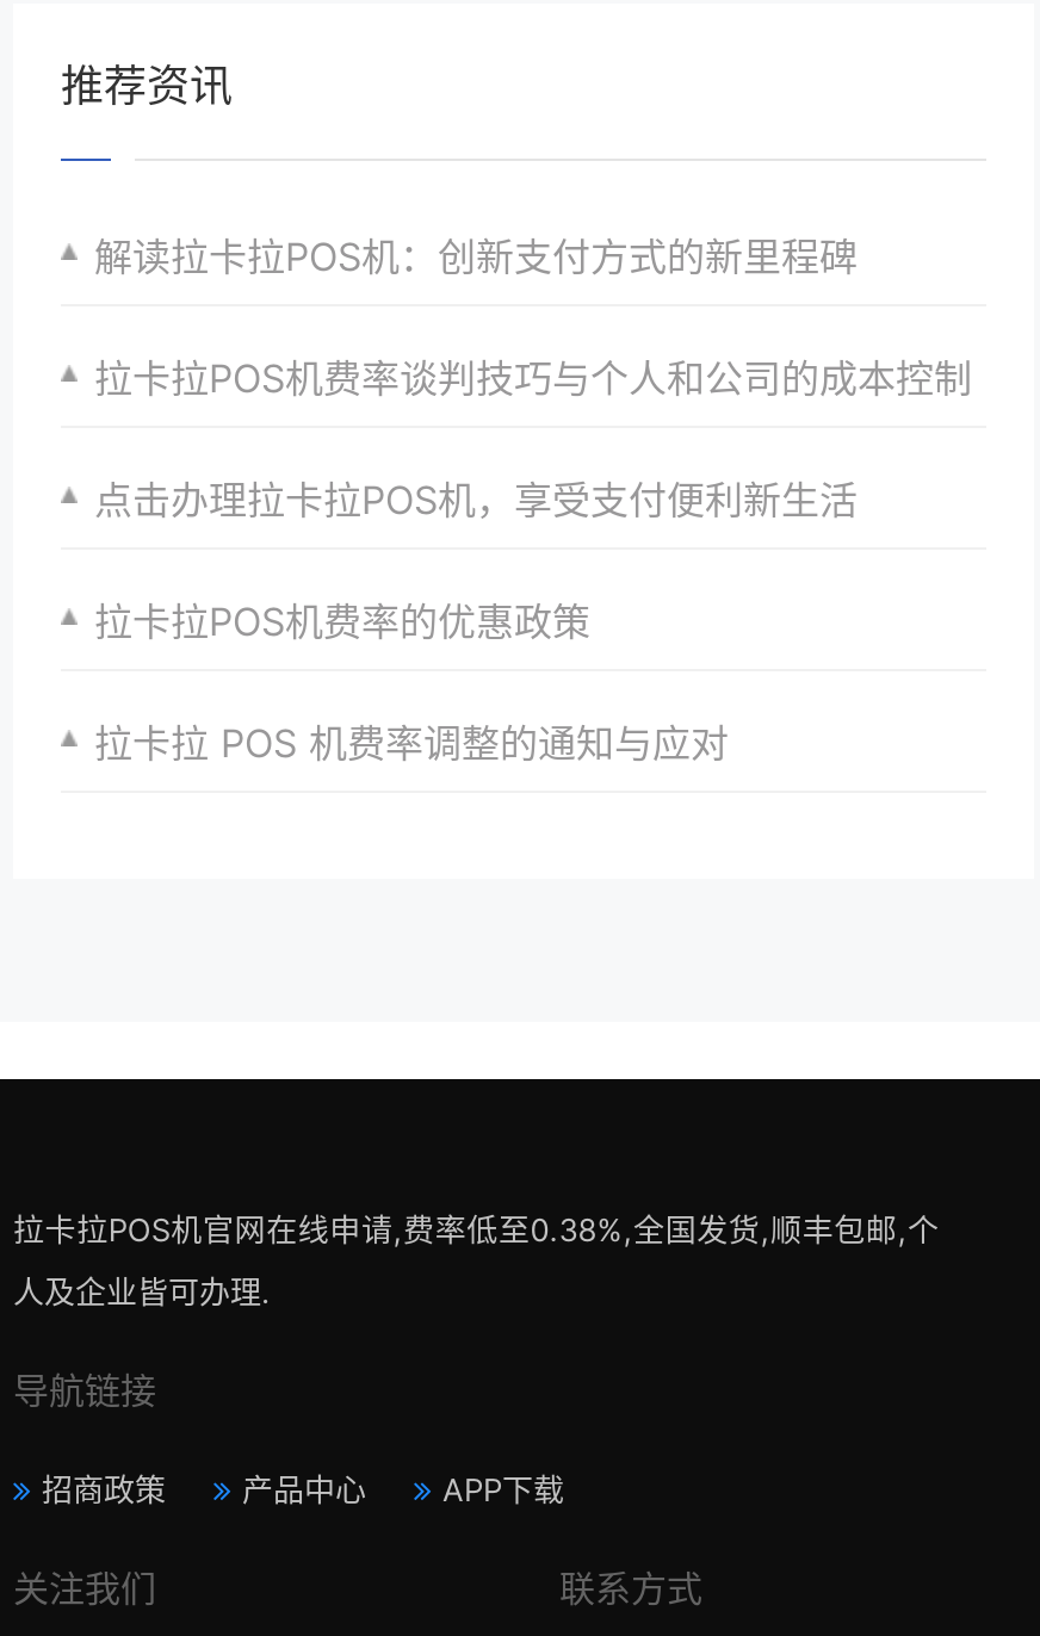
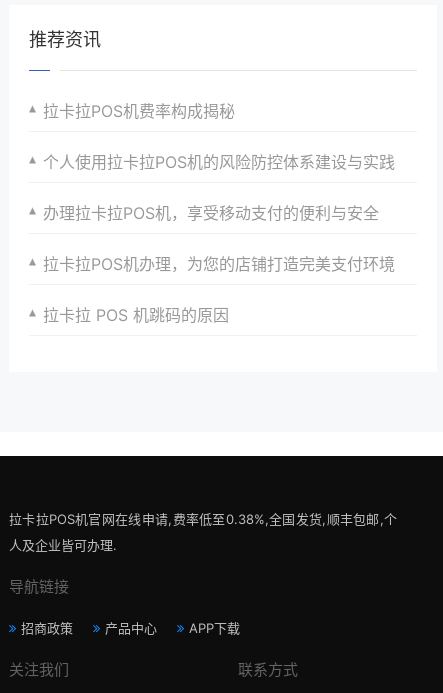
- 解读拉卡拉POS机：创新支付方式的新里程碑
+ 拉卡拉POS机费率构成揭秘

- 拉卡拉POS机费率谈判技巧与个人和公司的成本控制
+ 个人使用拉卡拉POS机的风险防控体系建设与实践

- 点击办理拉卡拉POS机，享受支付便利新生活
+ 办理拉卡拉POS机，享受移动支付的便利与安全

- 拉卡拉POS机费率的优惠政策
+ 拉卡拉POS机办理，为您的店铺打造完美支付环境

- 拉卡拉 POS 机费率调整的通知与应对
+ 拉卡拉 POS 机跳码的原因
